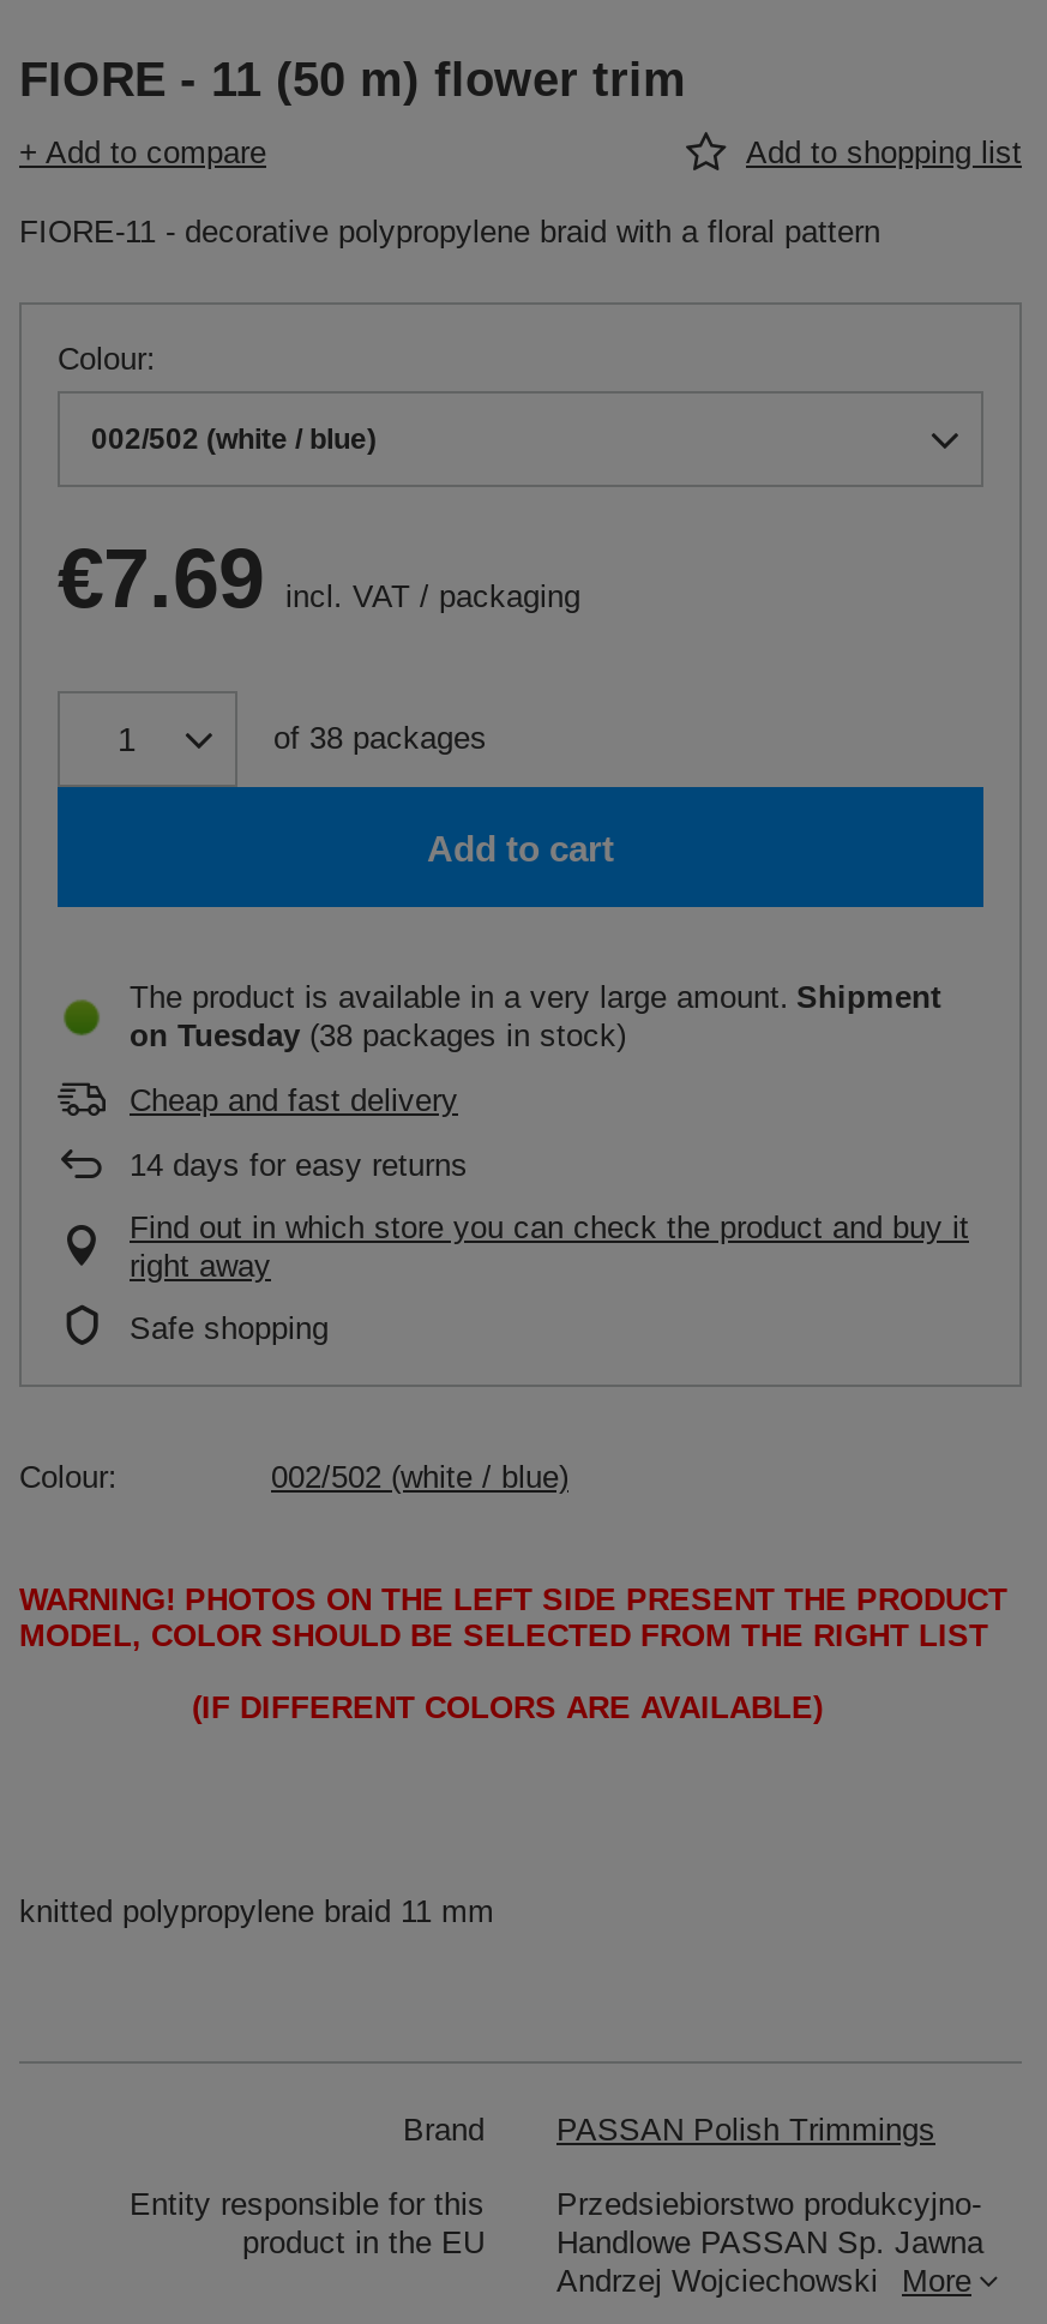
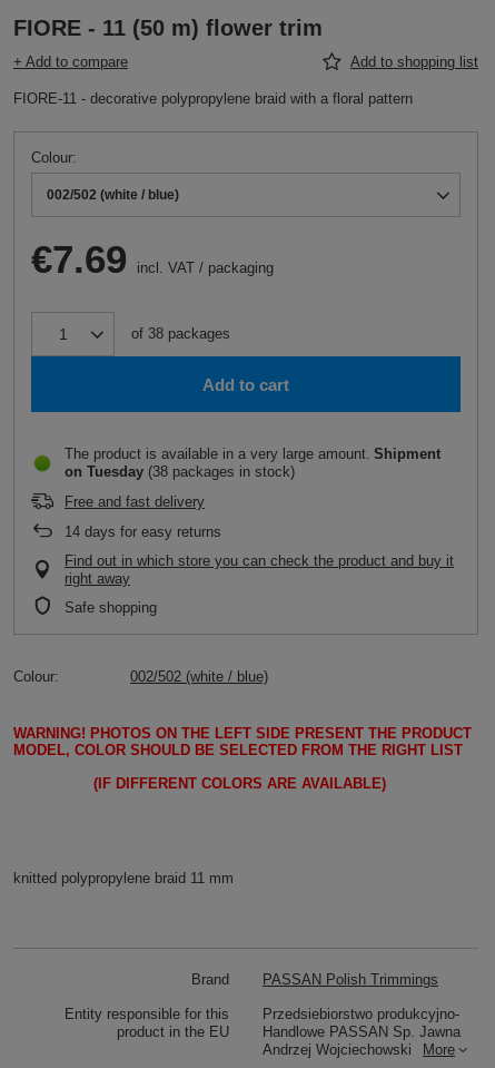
- Cheap and fast delivery
+ Free and fast delivery
